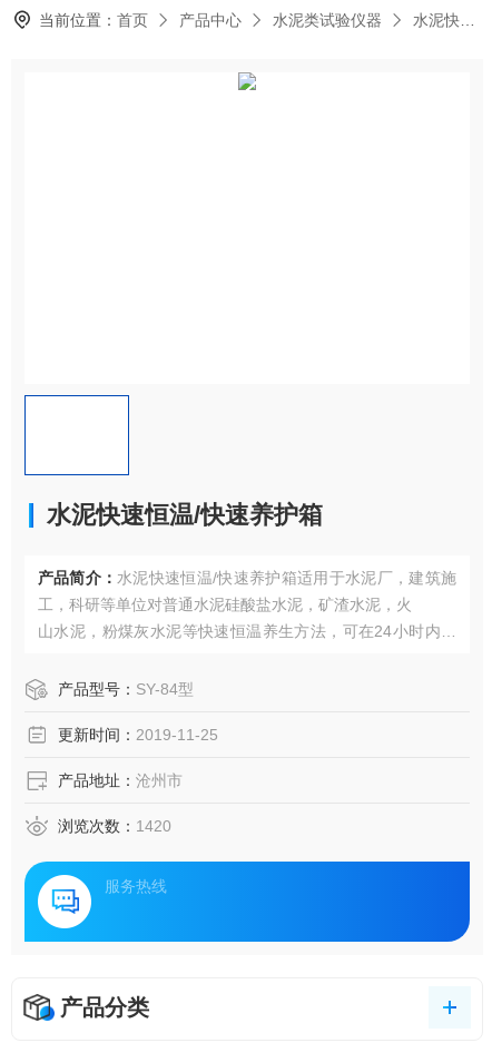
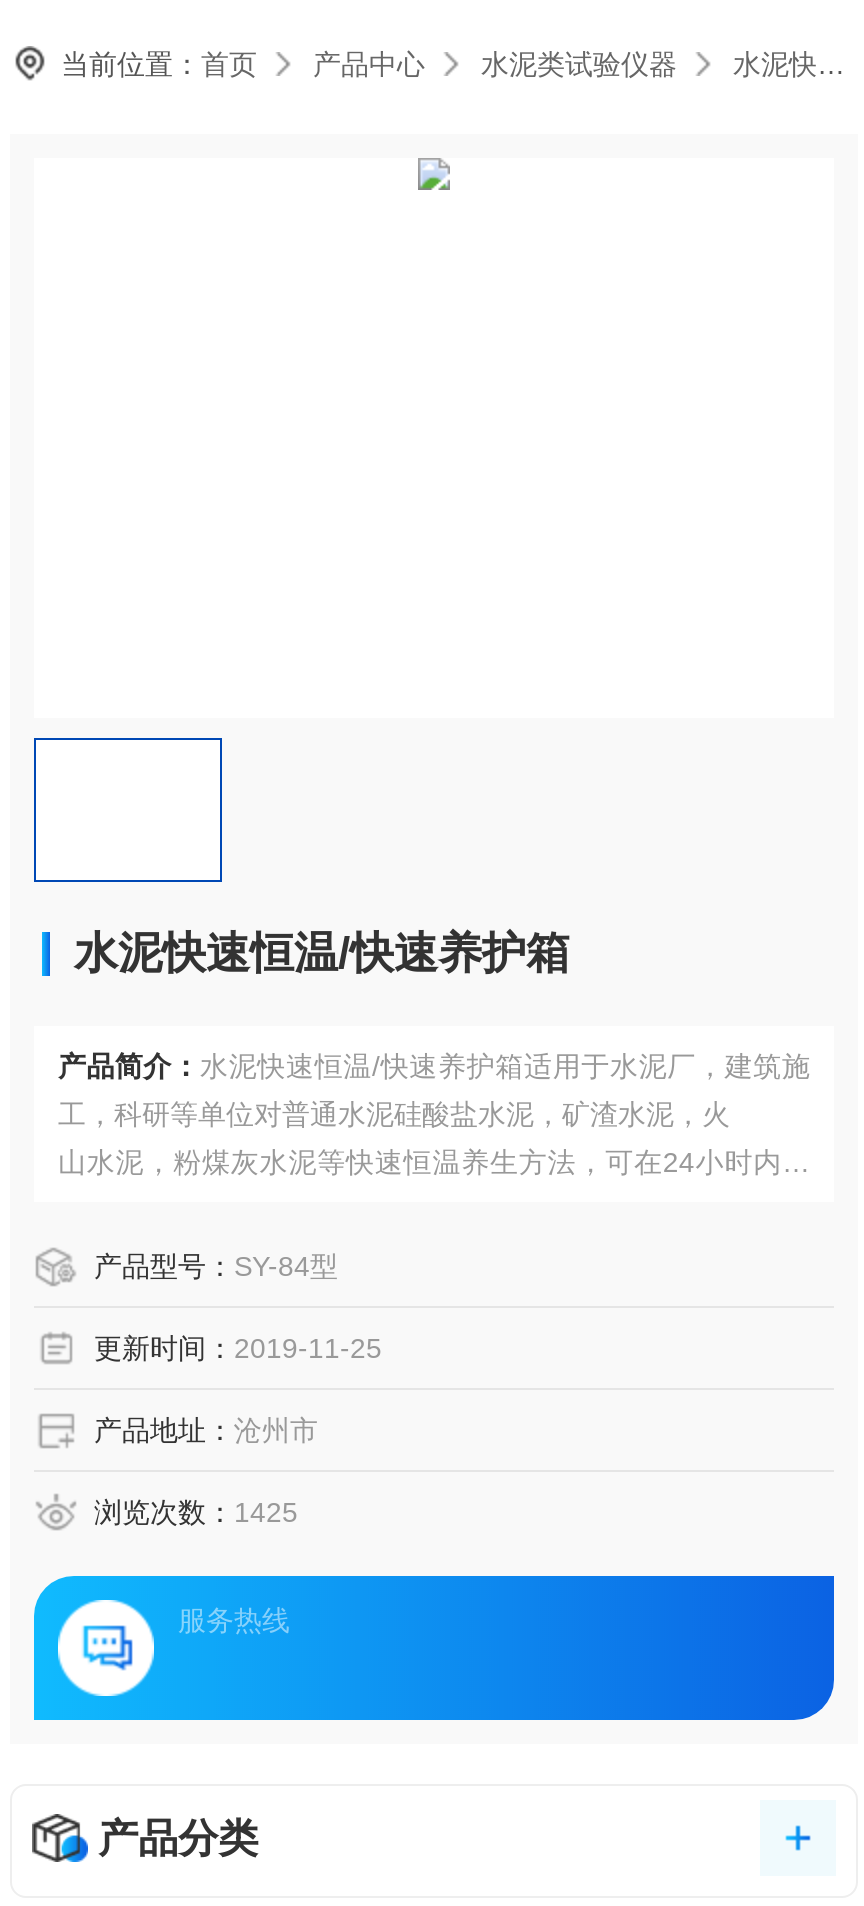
- 浏览次数：1420
+ 浏览次数：1425
